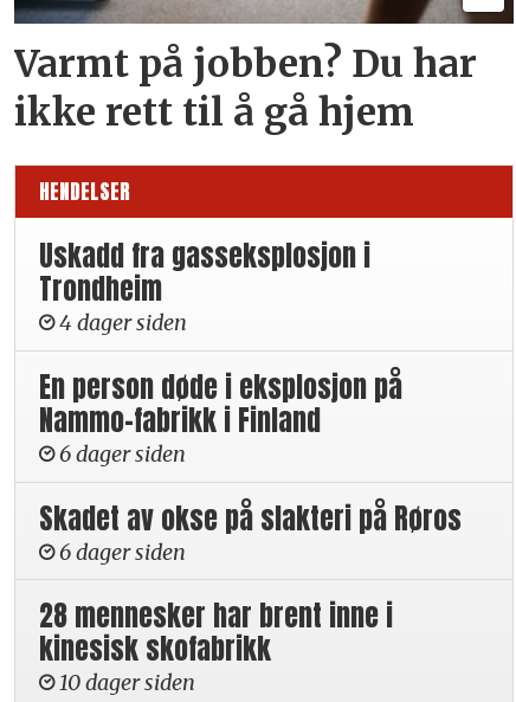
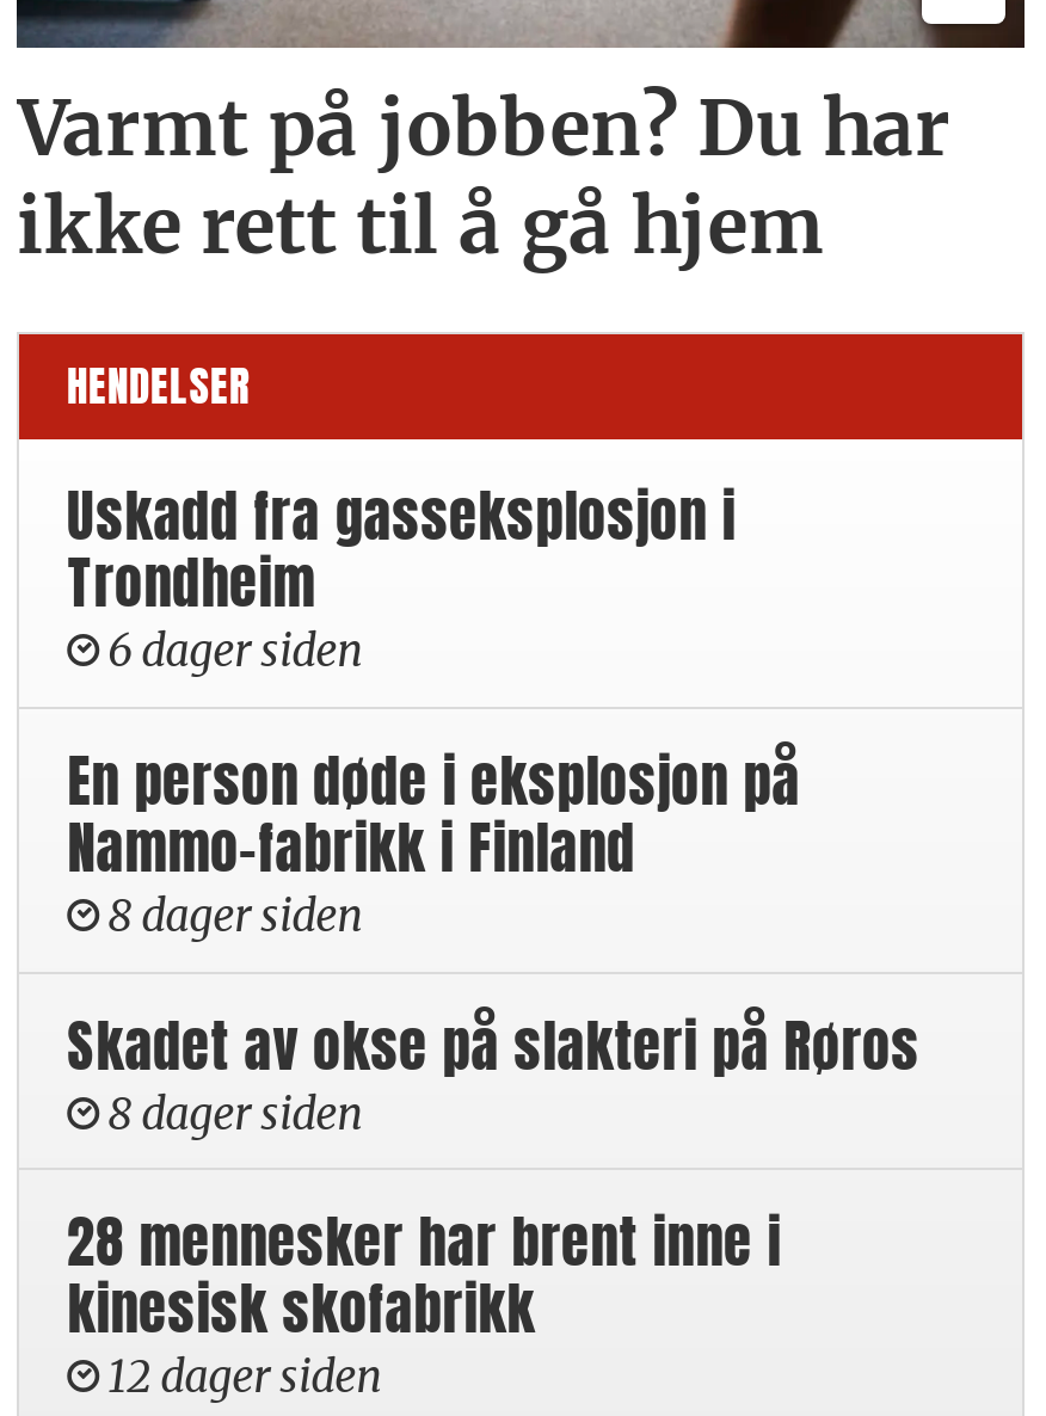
- 4 dager siden
+ 6 dager siden

- 6 dager siden
+ 8 dager siden

- 6 dager siden
+ 8 dager siden

- 10 dager siden
+ 12 dager siden
